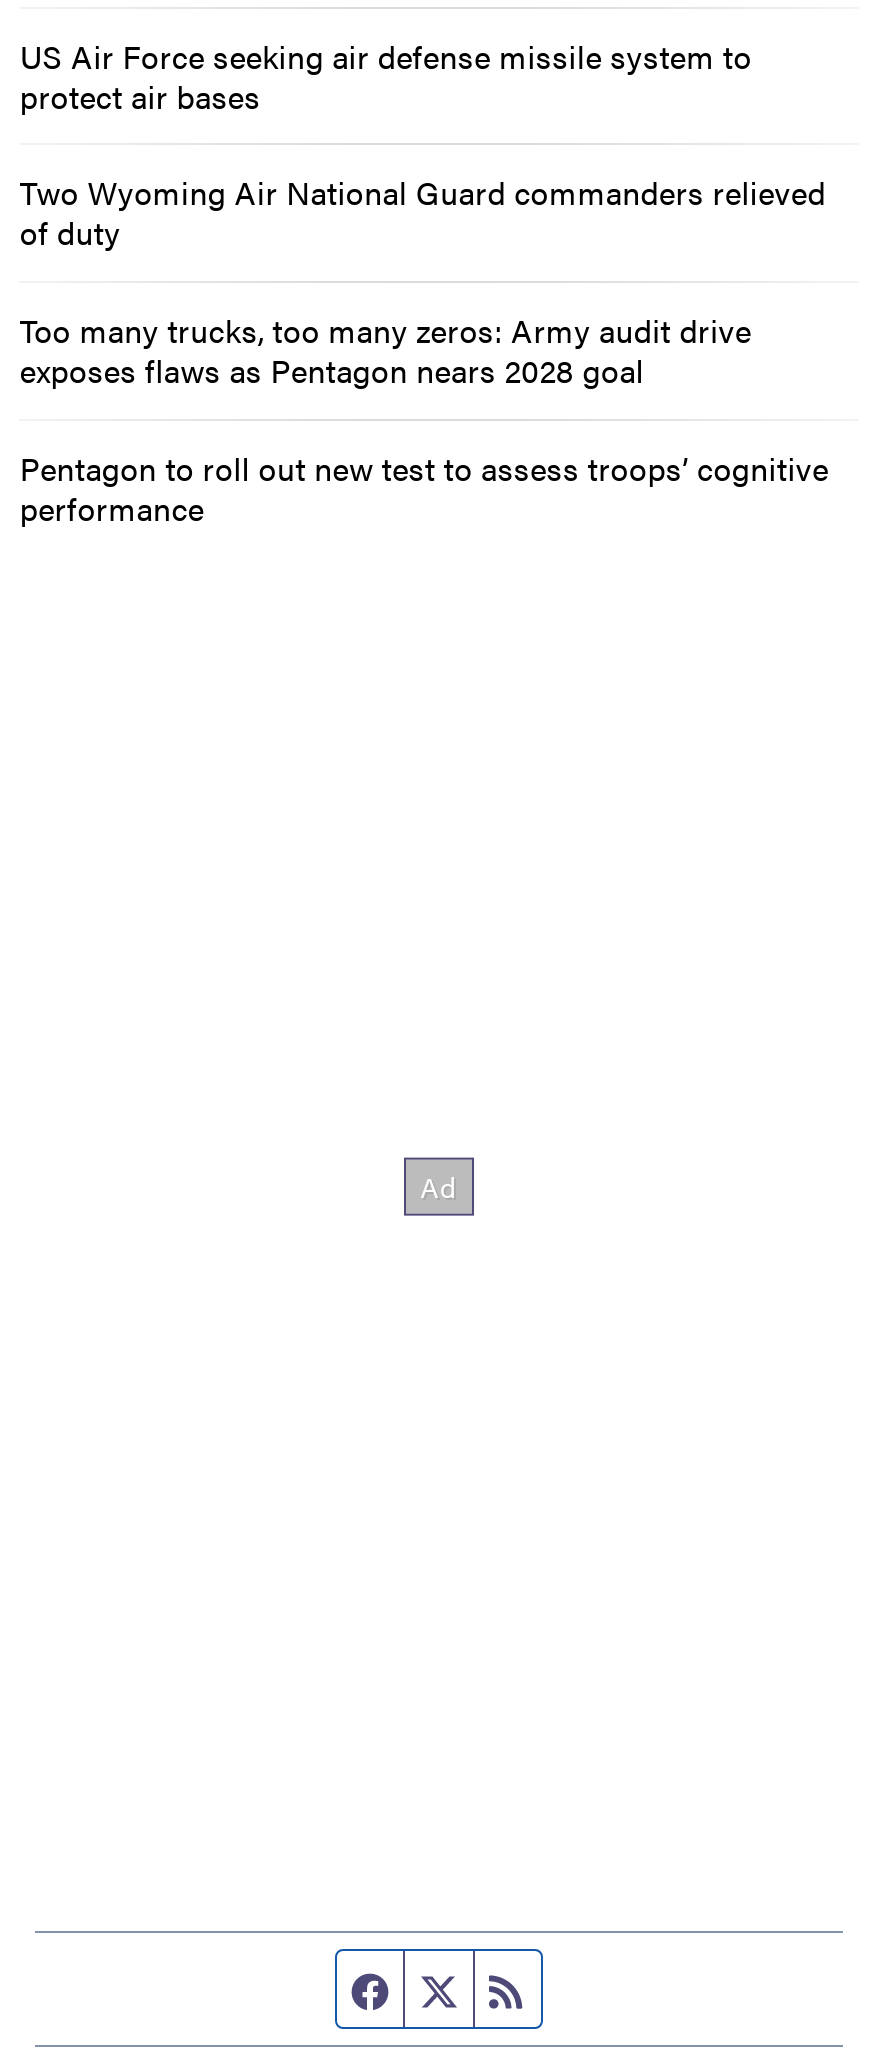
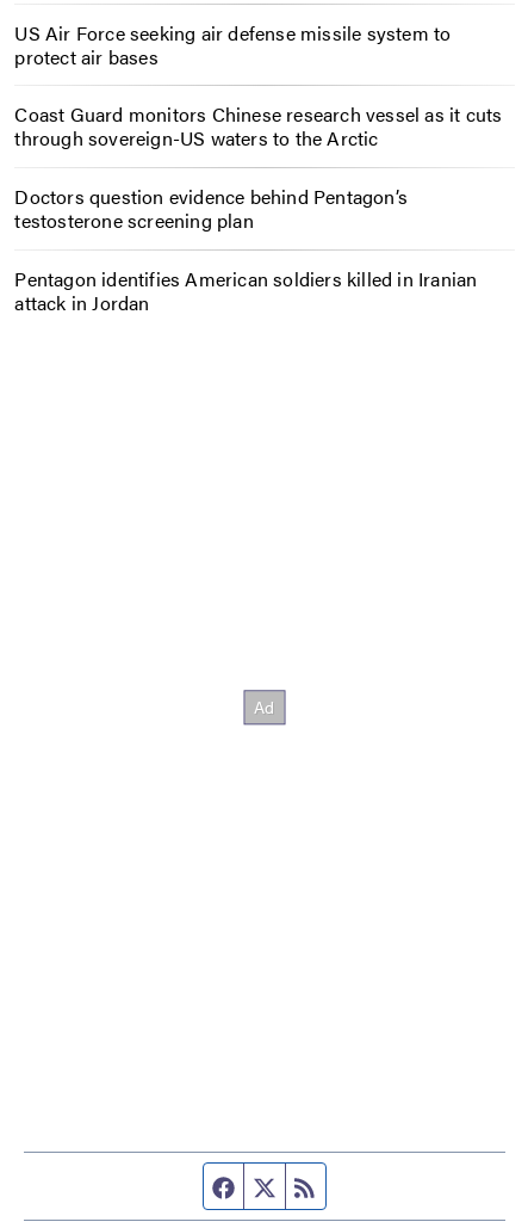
- Two Wyoming Air National Guard commanders relieved
- of duty
+ Coast Guard monitors Chinese research vessel as it cuts
+ through sovereign-US waters to the Arctic

- Too many trucks, too many zeros: Army audit drive
- exposes flaws as Pentagon nears 2028 goal
+ Doctors question evidence behind Pentagon’s
+ testosterone screening plan

- Pentagon to roll out new test to assess troops’ cognitive
- performance
+ Pentagon identifies American soldiers killed in Iranian
+ attack in Jordan
